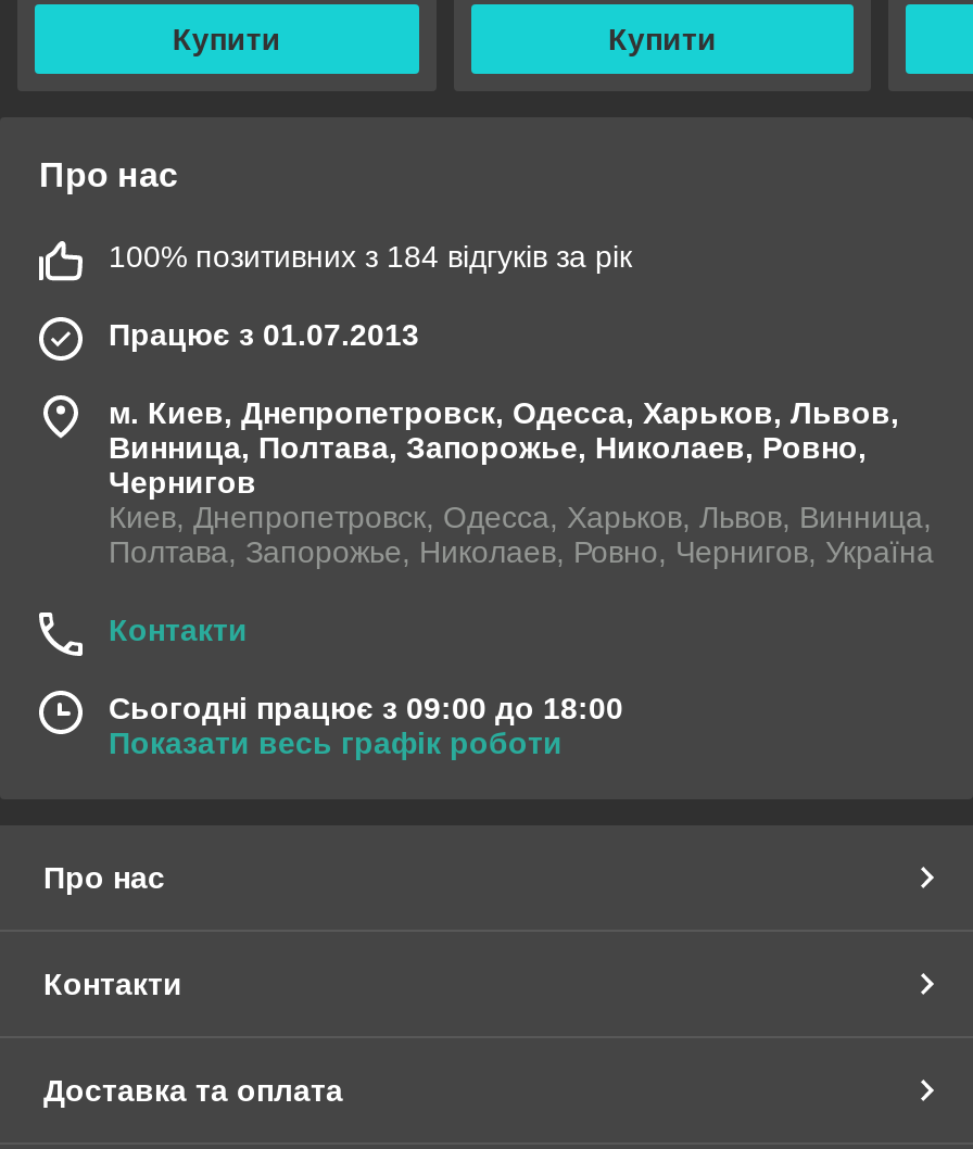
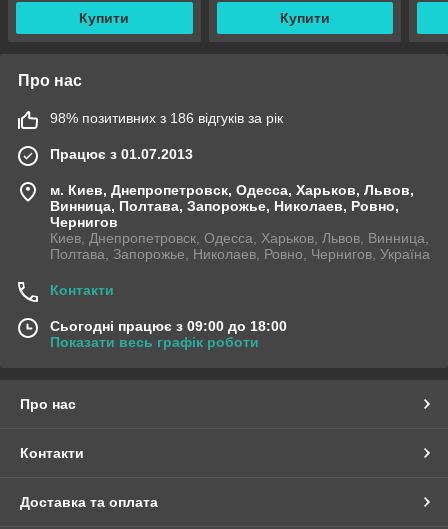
- 100% позитивних з 184 відгуків за рік
+ 98% позитивних з 186 відгуків за рік
